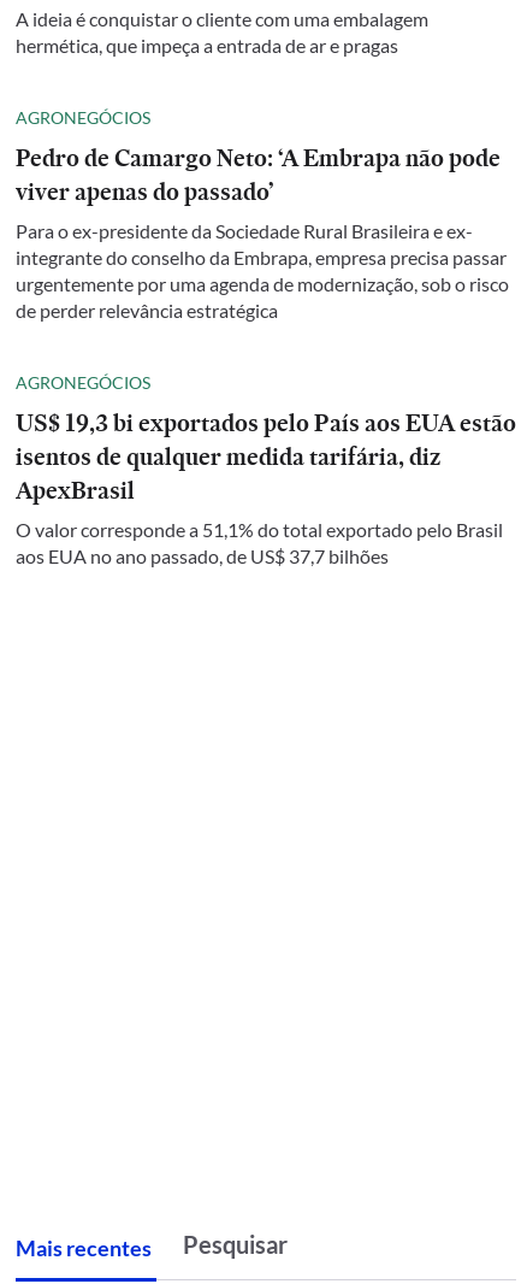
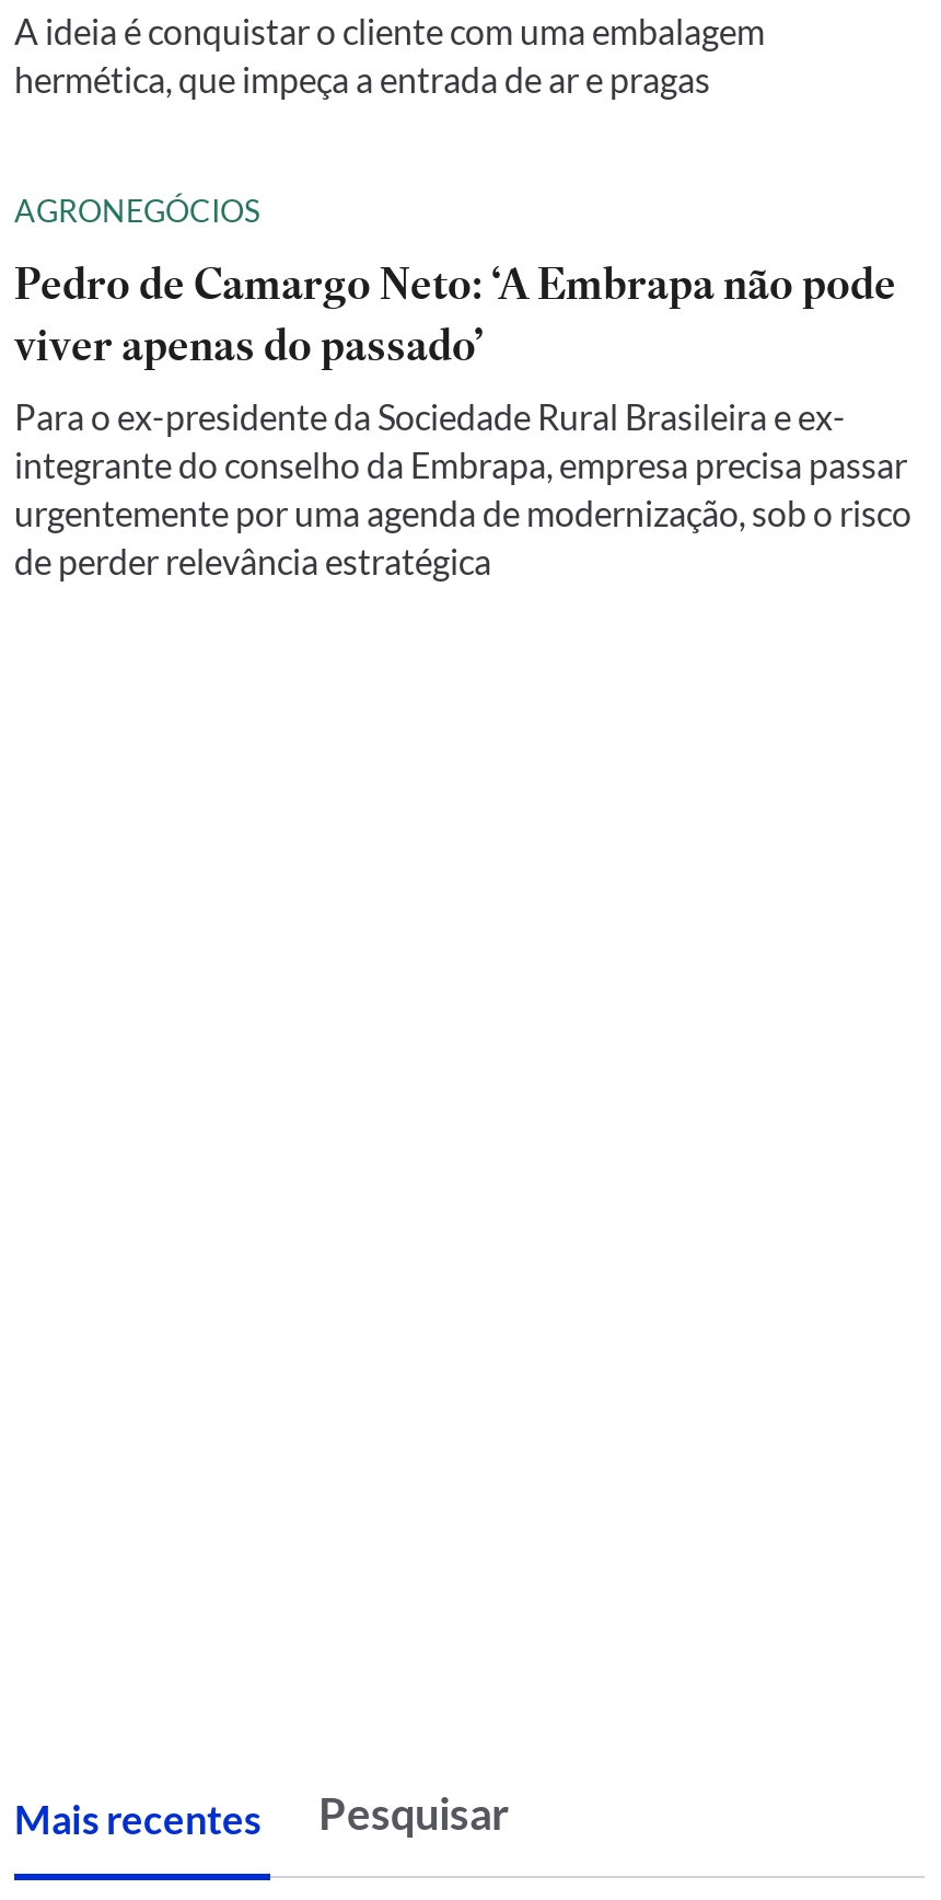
- AGRONEGÓCIOS
- US$ 19,3 bi exportados pelo País aos EUA estão
- isentos de qualquer medida tarifária, diz
- ApexBrasil
- O valor corresponde a 51,1% do total exportado pelo Brasil
- aos EUA no ano passado, de US$ 37,7 bilhões
